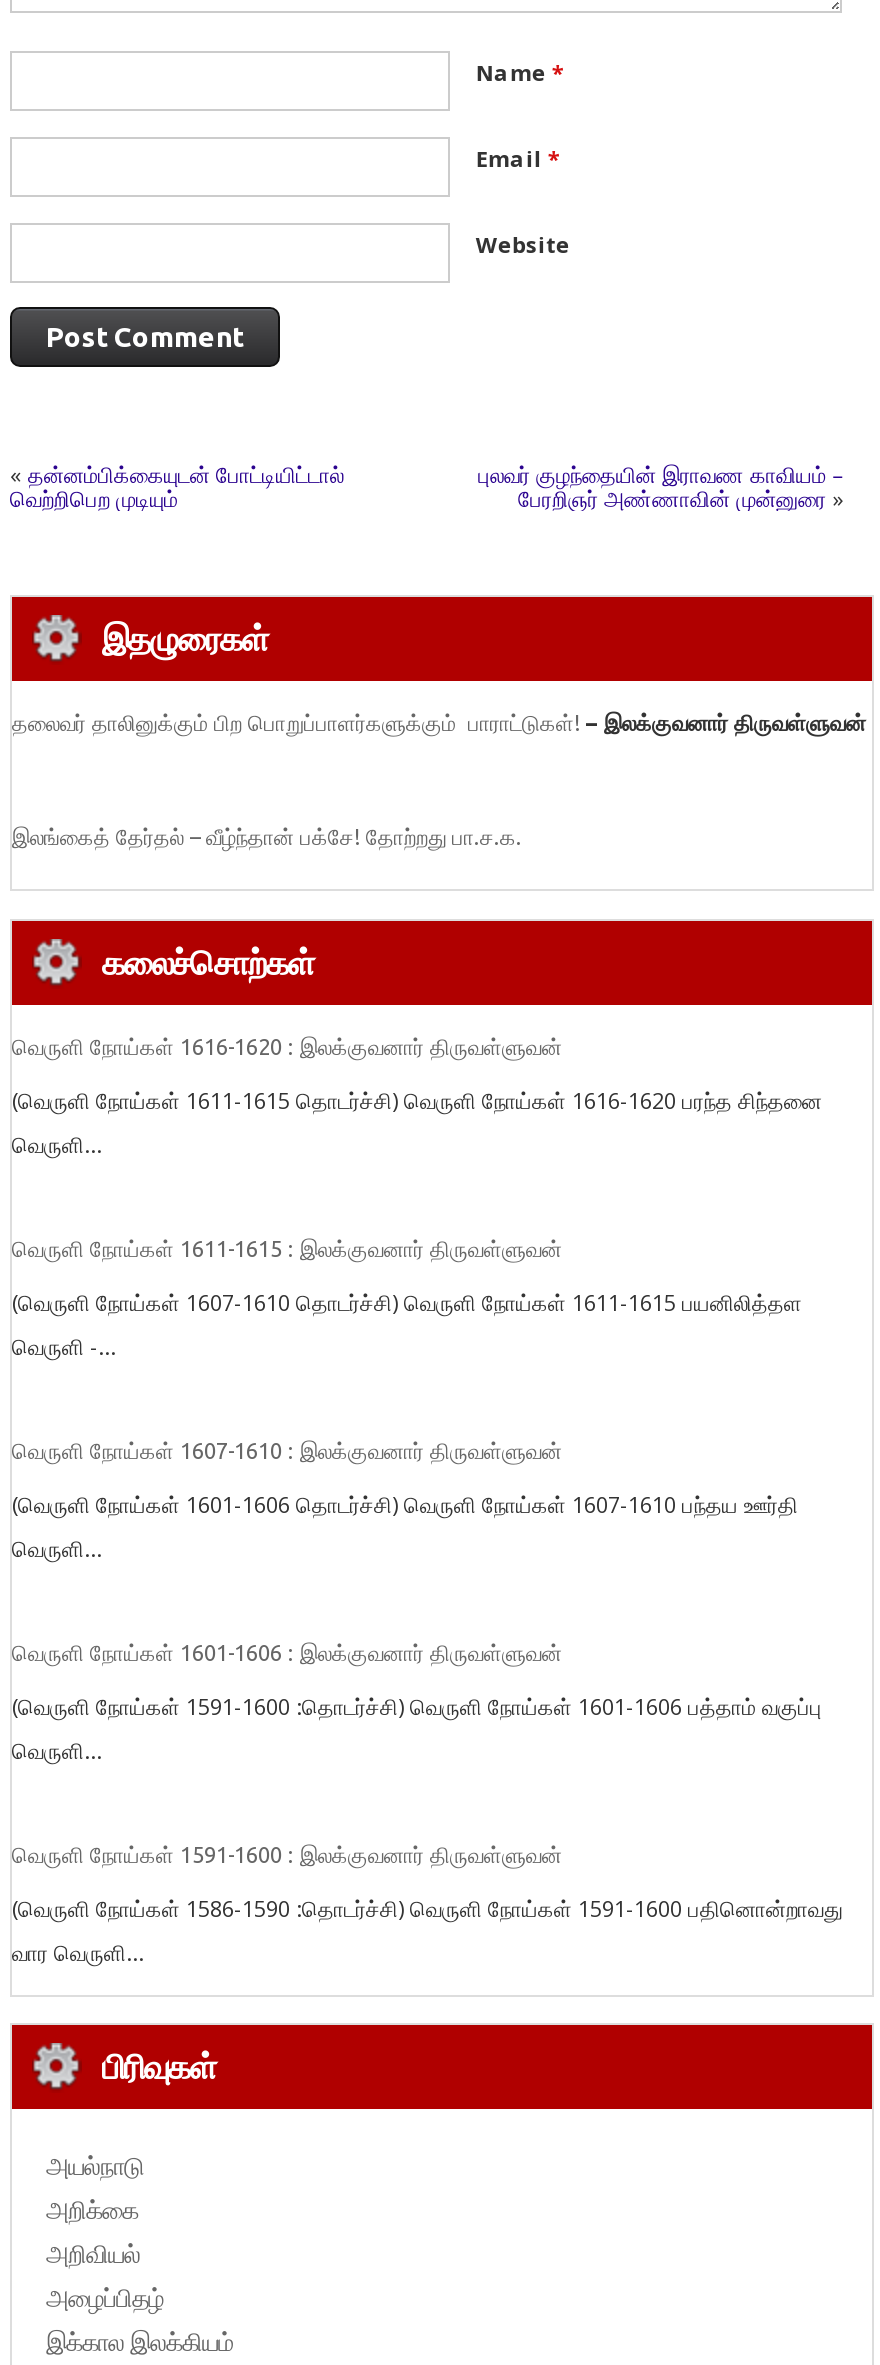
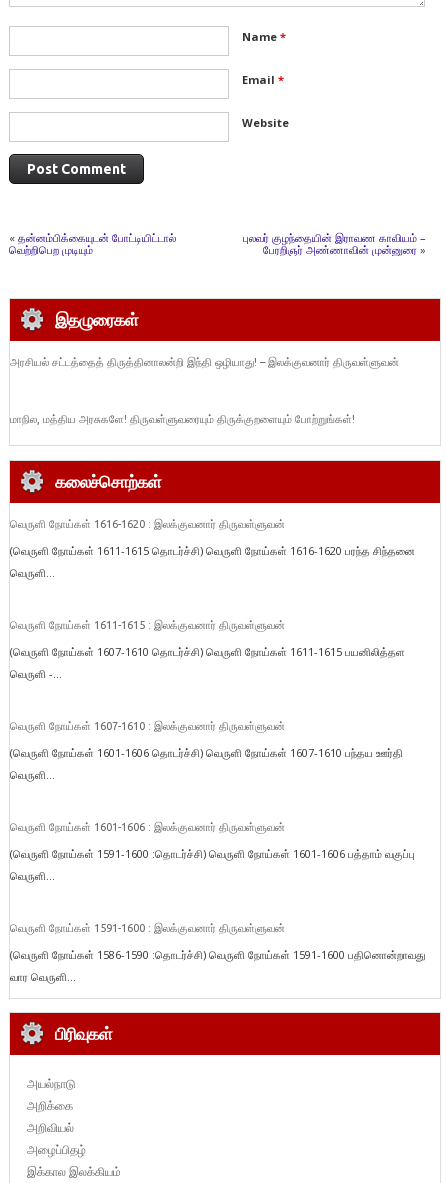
- தலைவர் தாலினுக்கும் பிற பொறுப்பாளர்களுக்கும் பாராட்டுகள்! – இலக்குவனார் திருவள்ளுவன்
+ அரசியல் சட்டத்தைத் திருத்தினாலன்றி இந்தி ஒழியாது! – இலக்குவனார் திருவள்ளுவன்

- இலங்கைத் தேர்தல் – வீழ்ந்தான் பக்சே! தோற்றது பா.ச.க.
+ மாநில, மத்திய அரசுகளே! திருவள்ளுவரையும் திருக்குறளையும் போற்றுங்கள்!
